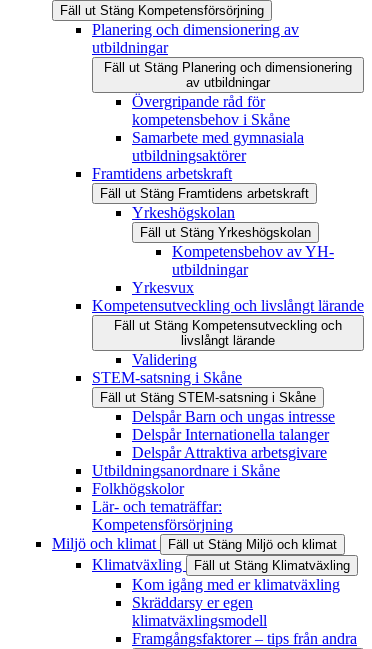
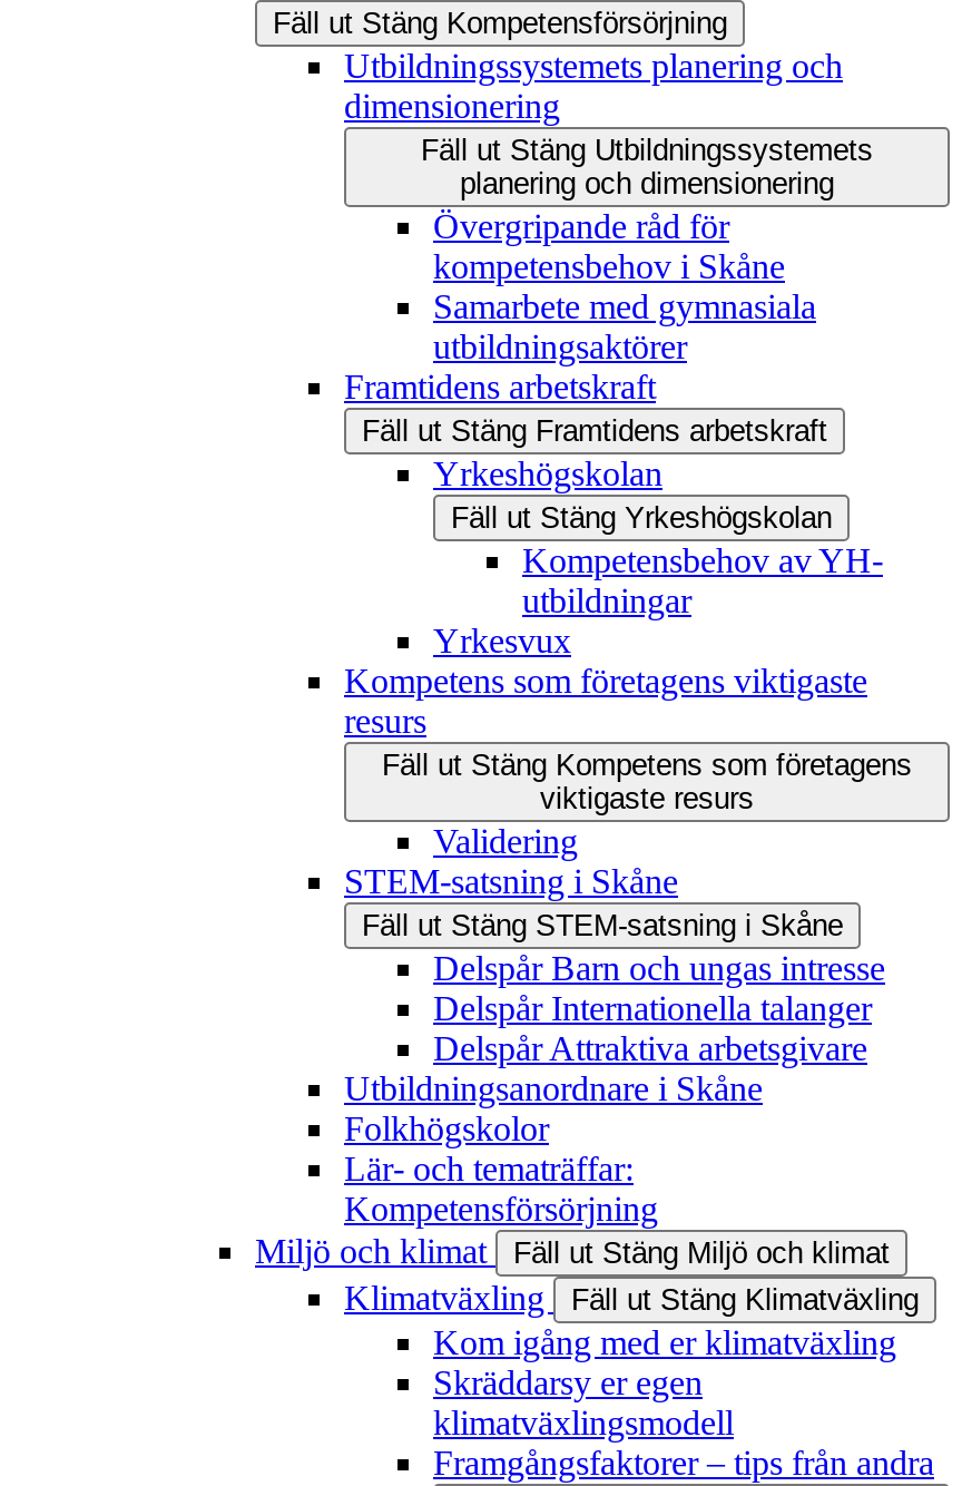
- Planering och dimensionering av
- utbildningar
- Fäll ut Stäng Planering och dimensionering
- av utbildningar
+ Utbildningssystemets planering och
+ dimensionering
+ Fäll ut Stäng Utbildningssystemets
+ planering och dimensionering

- Kompetensutveckling och livslångt lärande
- Fäll ut Stäng Kompetensutveckling och
- livslångt lärande
+ Kompetens som företagens viktigaste
+ resurs
+ Fäll ut Stäng Kompetens som företagens
+ viktigaste resurs
